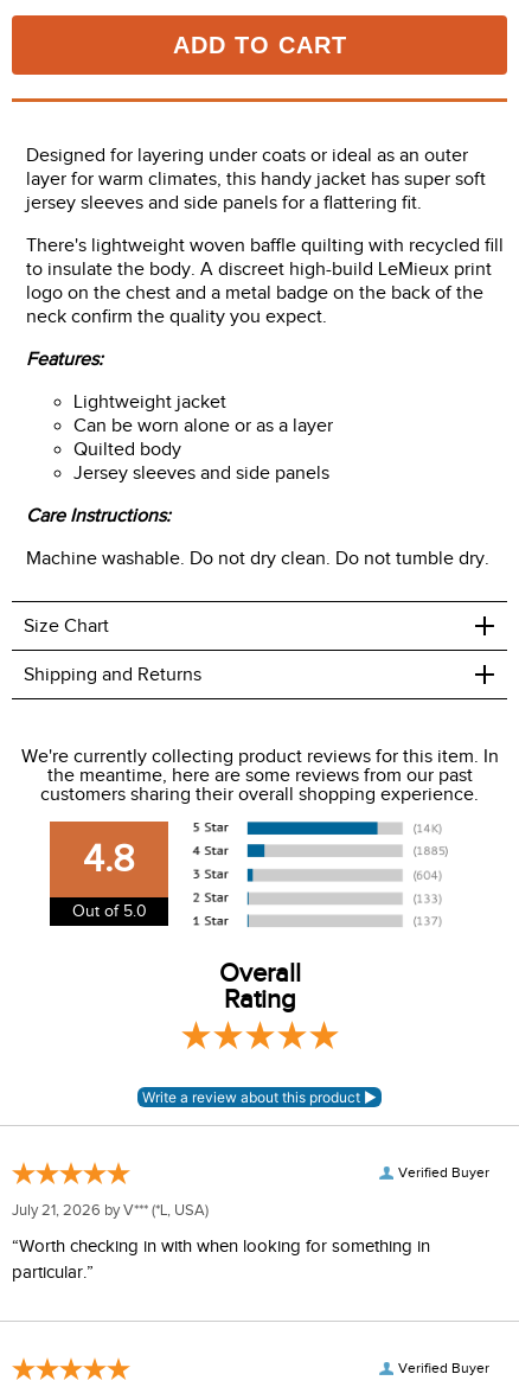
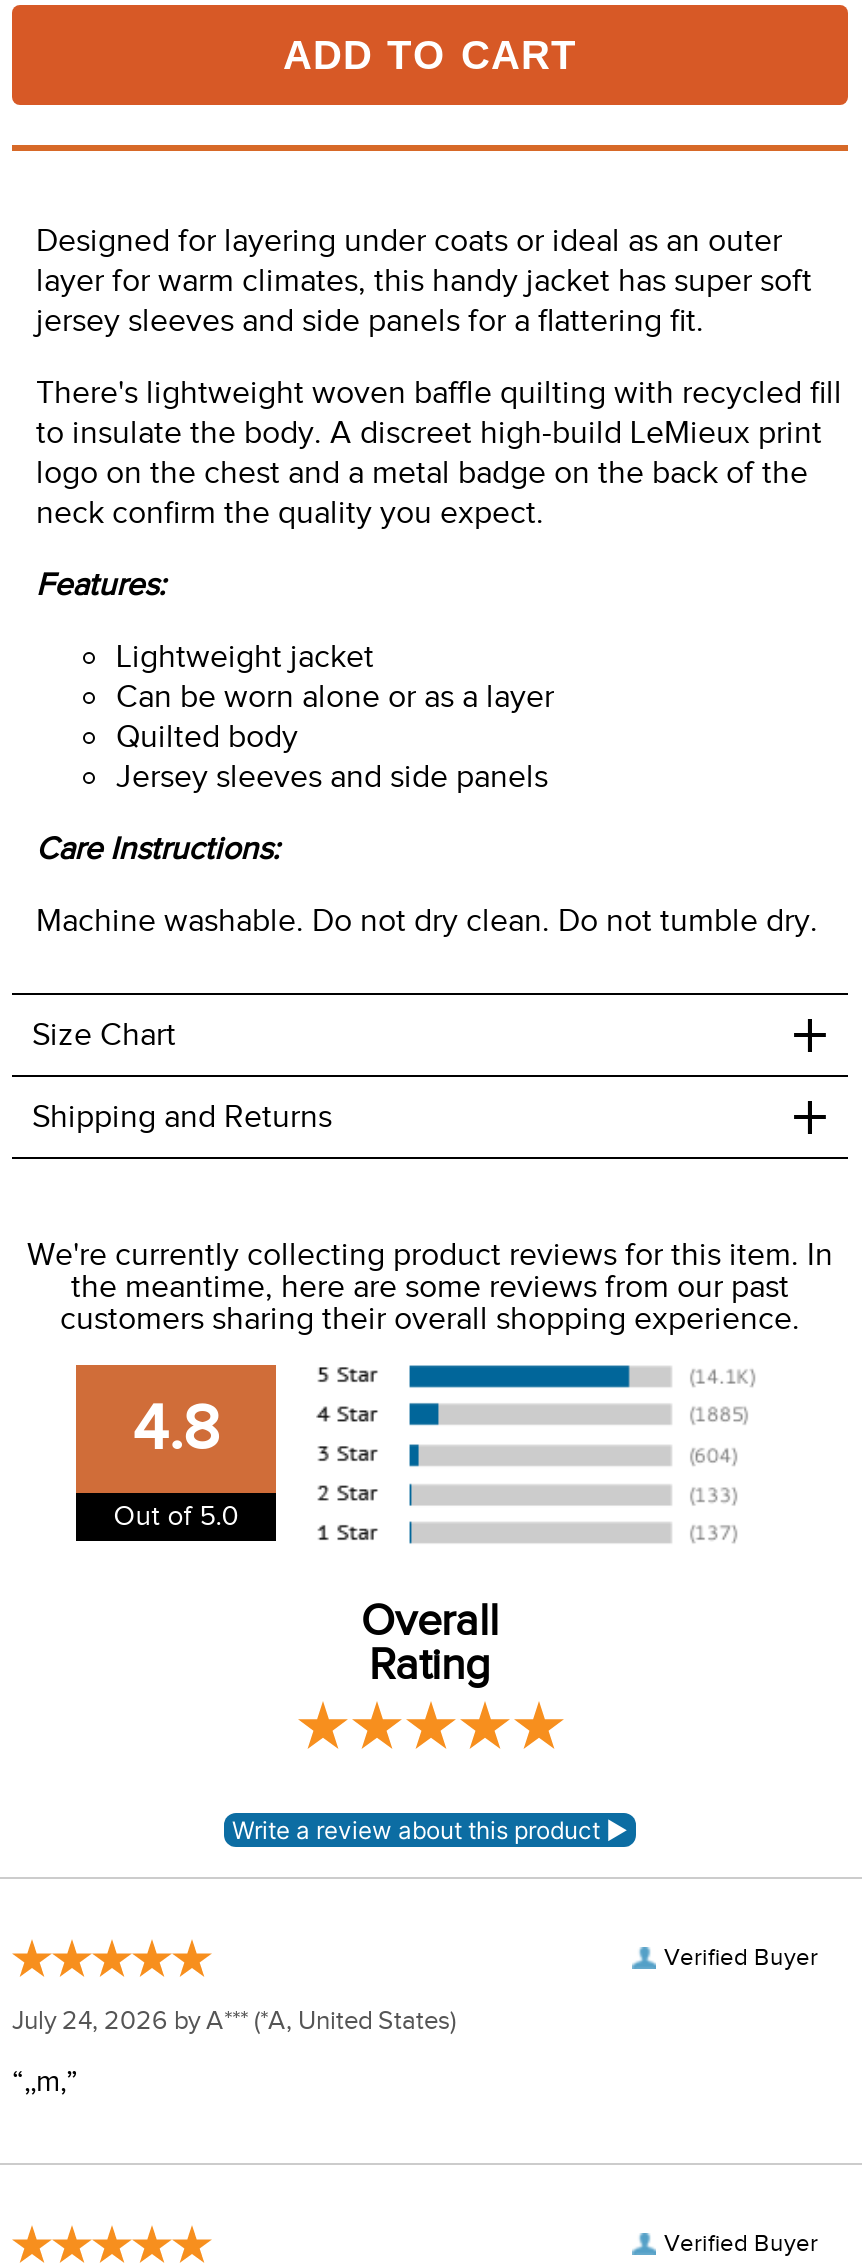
- July 21, 2026 byV*** (*L, USA)
+ July 24, 2026 byA*** (*A, United States)

- “Worth checking in with when looking for something in
- particular.”
+ “,,m,”
